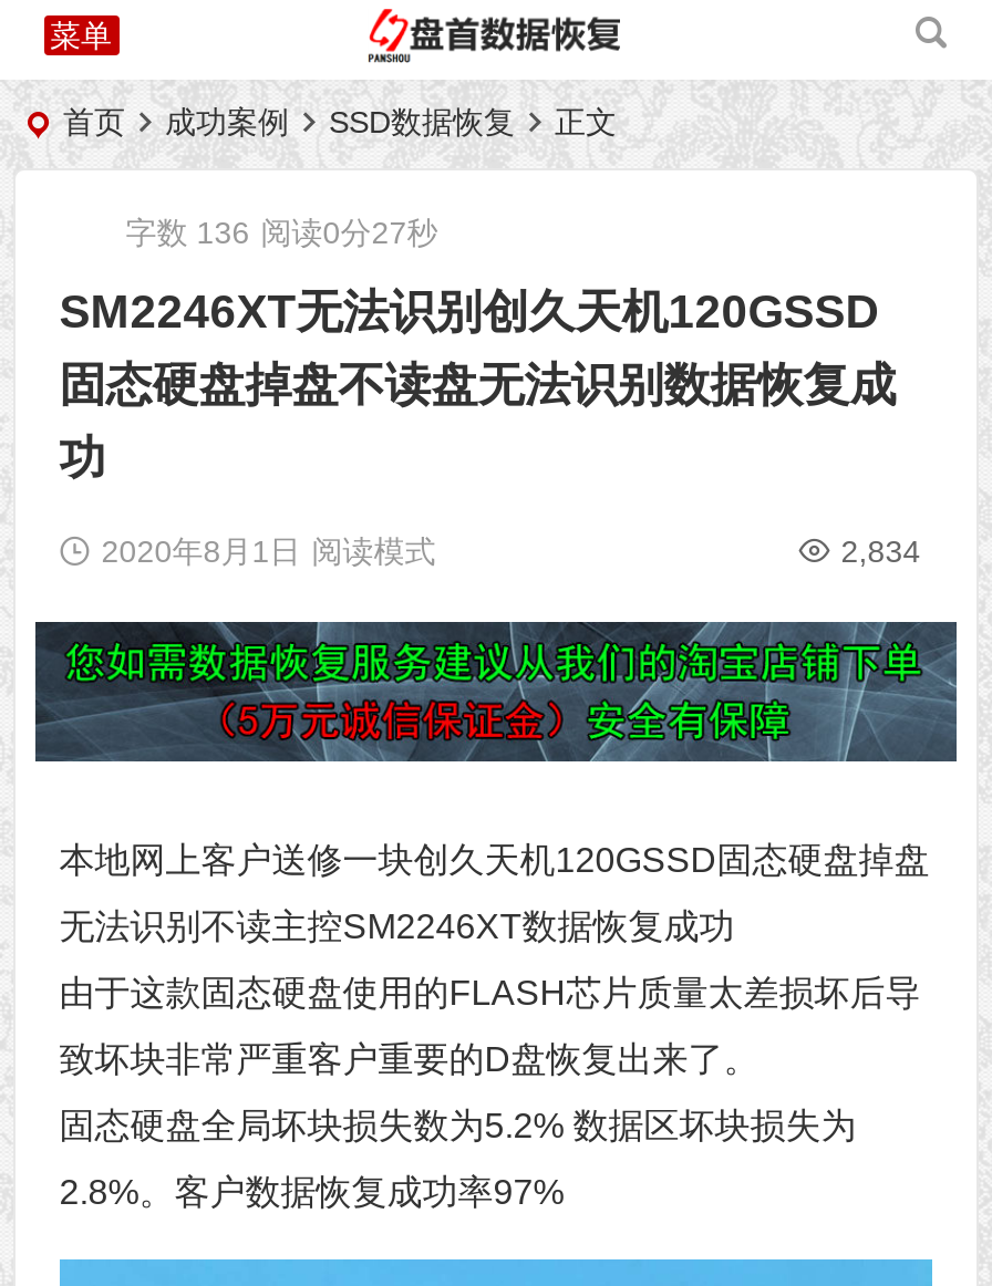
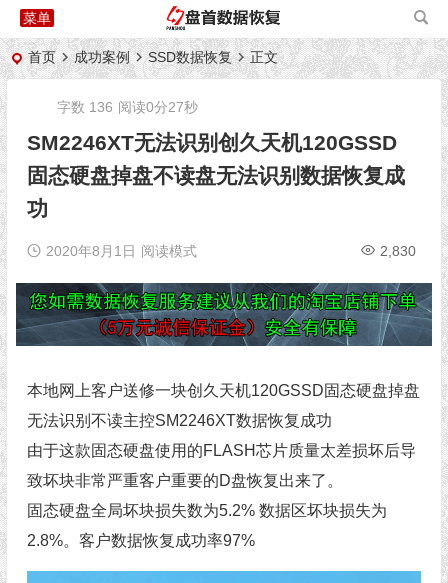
- 2,834
+ 2,830
